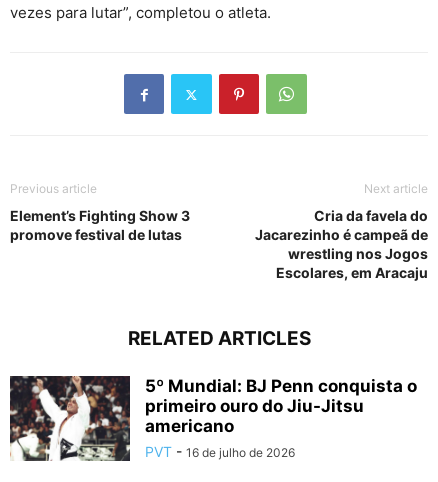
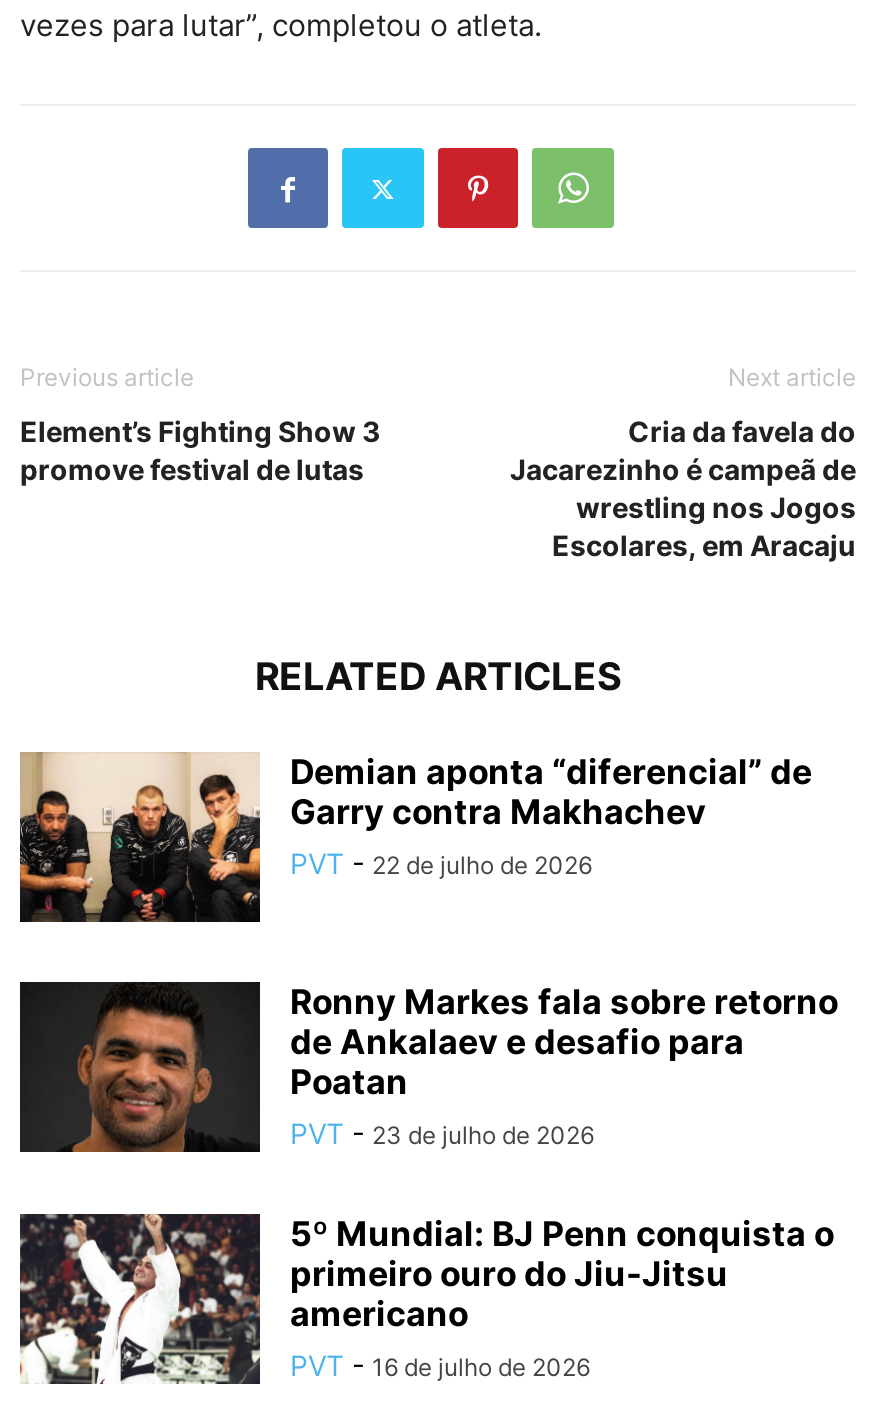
+ [image]
+ Demian aponta “diferencial” de
+ Garry contra Makhachev
+ PVT - 22 de julho de 2026

+ [image]
+ Ronny Markes fala sobre retorno
+ de Ankalaev e desafio para
+ Poatan
+ PVT - 23 de julho de 2026
